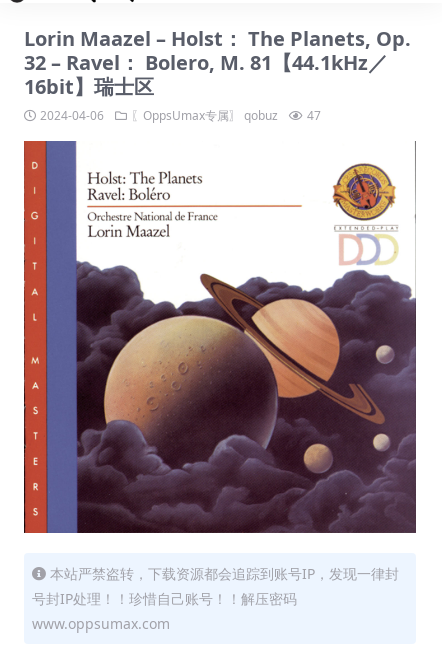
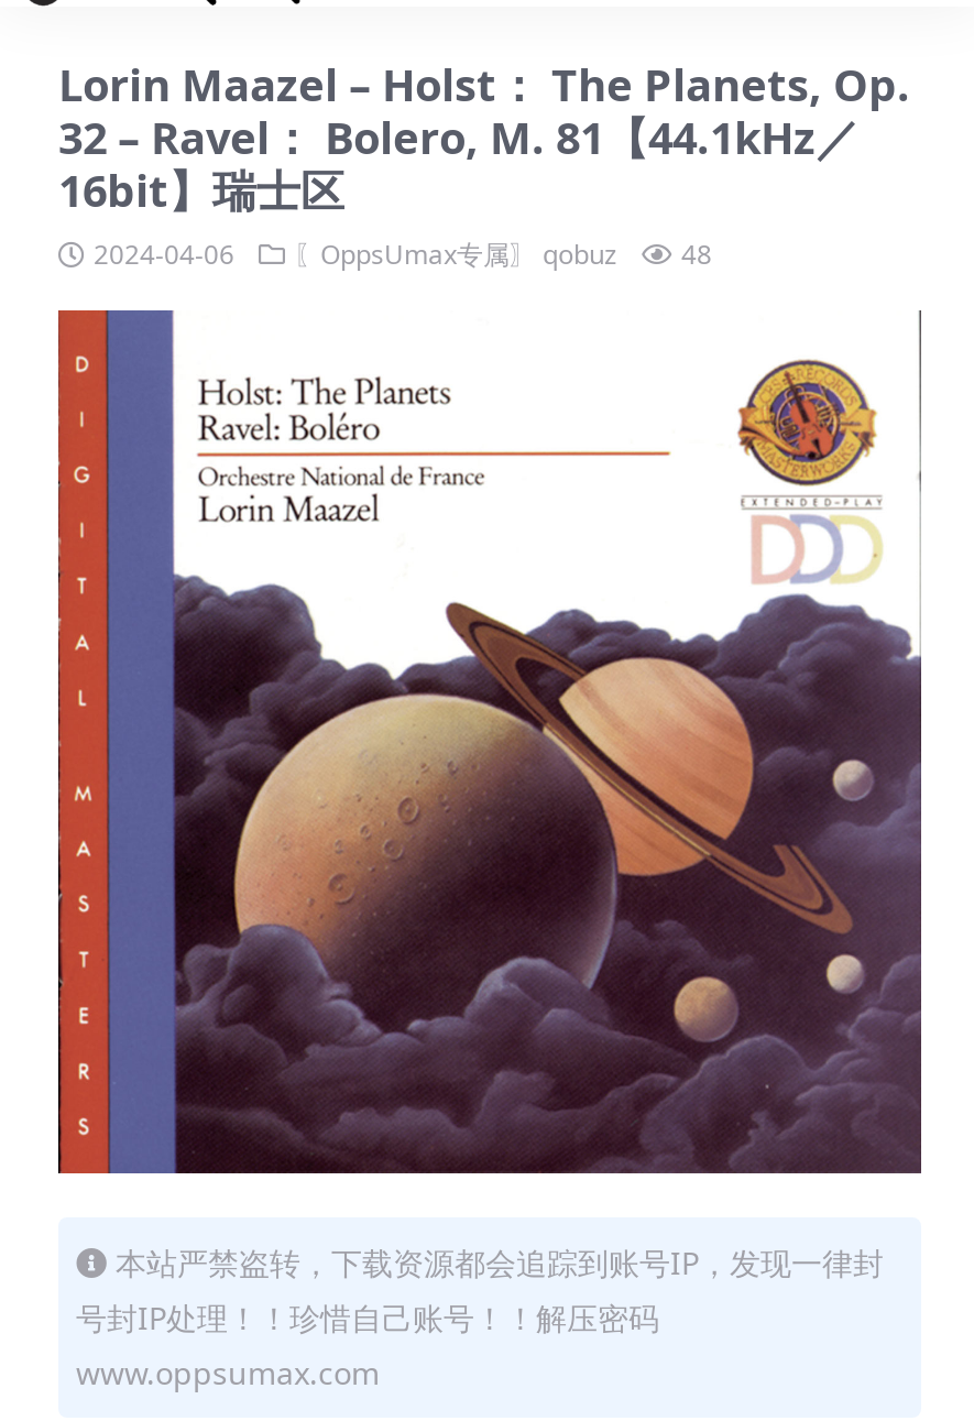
- 2024-04-06 〖OppsUmax专属〗 qobuz 47
+ 2024-04-06 〖OppsUmax专属〗 qobuz 48
